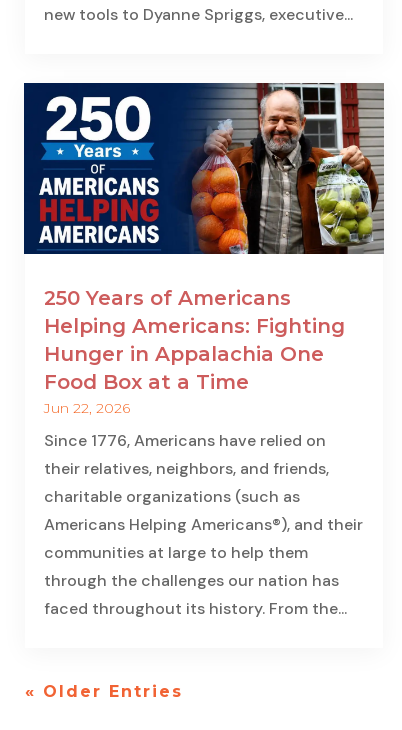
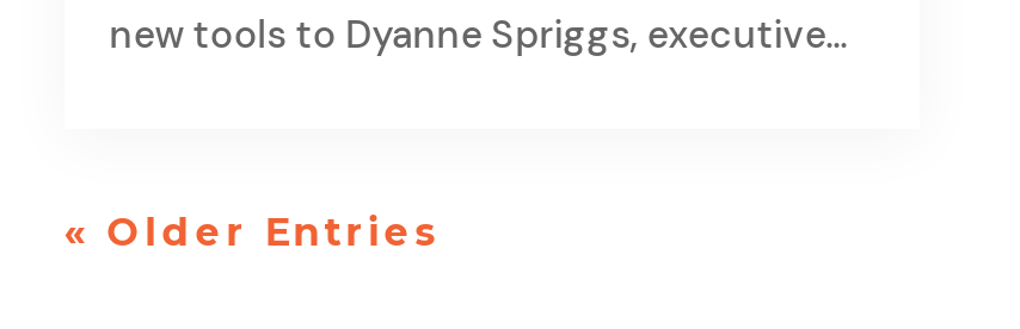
- [image]
- 250 Years of Americans
- Helping Americans: Fighting
- Hunger in Appalachia One
- Food Box at a Time
- Jun 22, 2026
- Since 1776, Americans have relied on
- their relatives, neighbors, and friends,
- charitable organizations (such as
- Americans Helping Americans®), and their
- communities at large to help them
- through the challenges our nation has
- faced throughout its history. From the...
